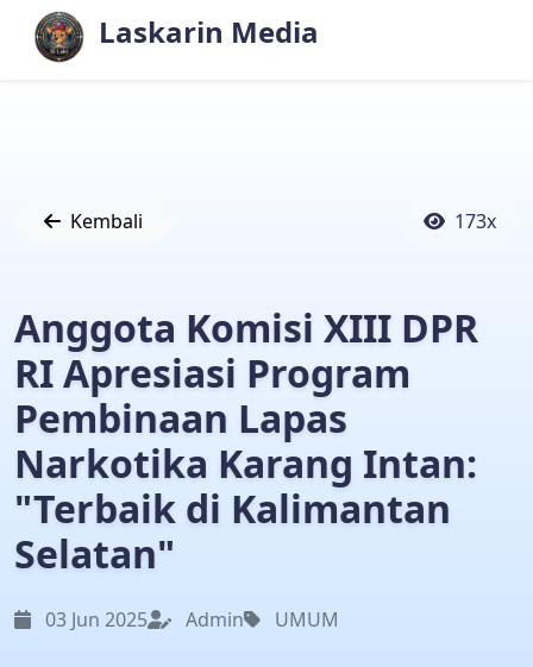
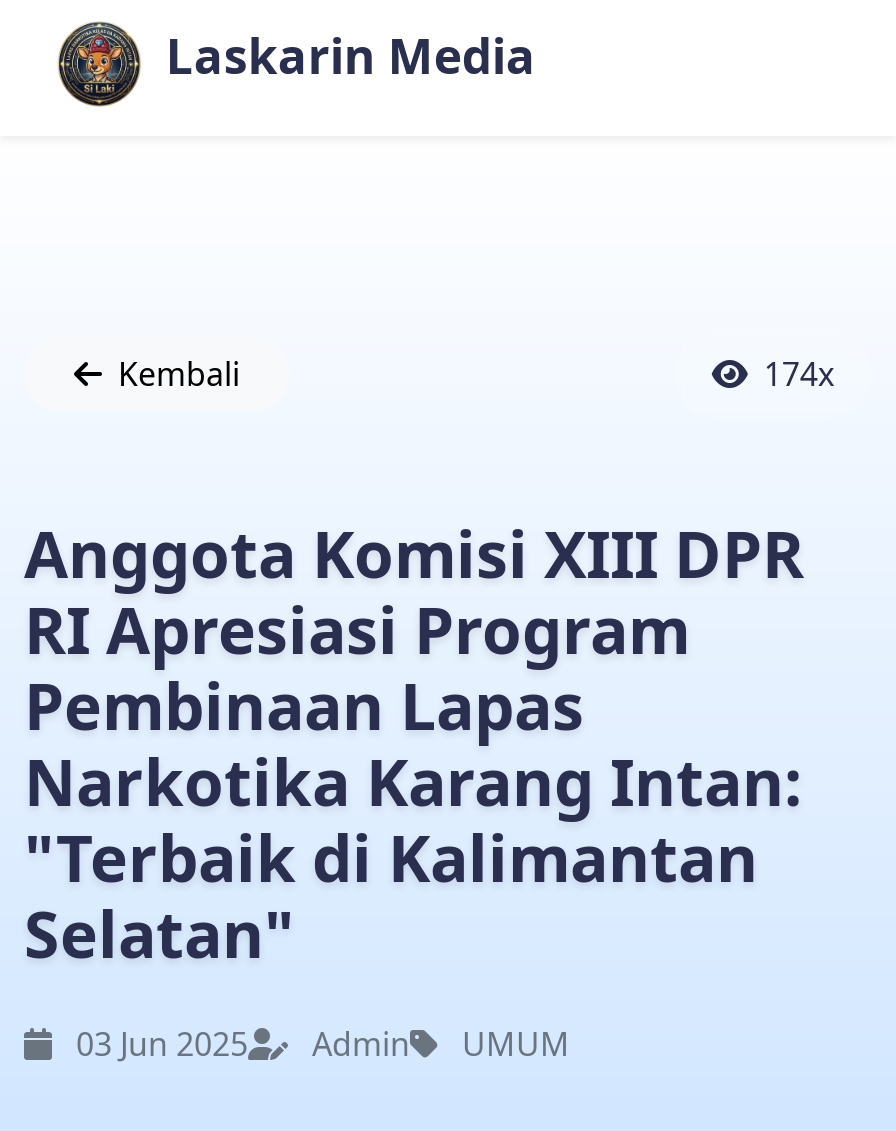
- 173x
+ 174x
